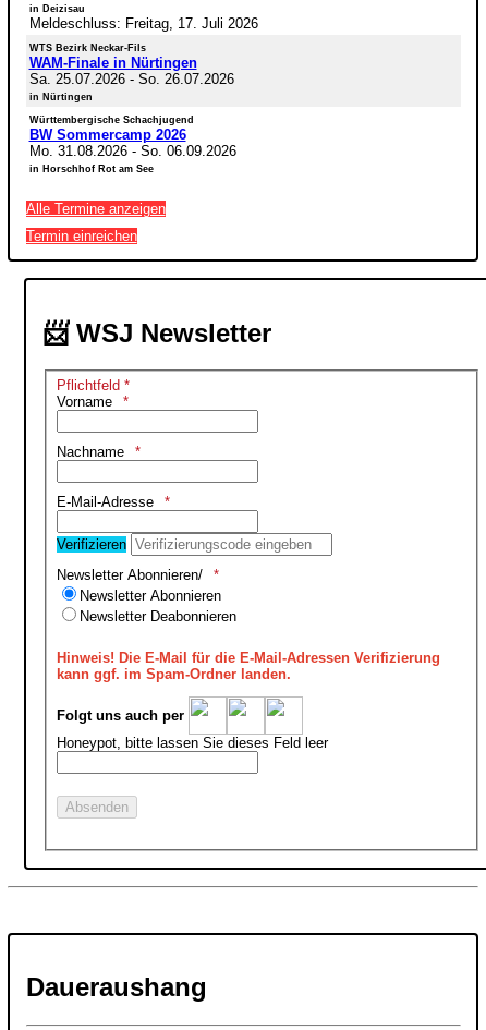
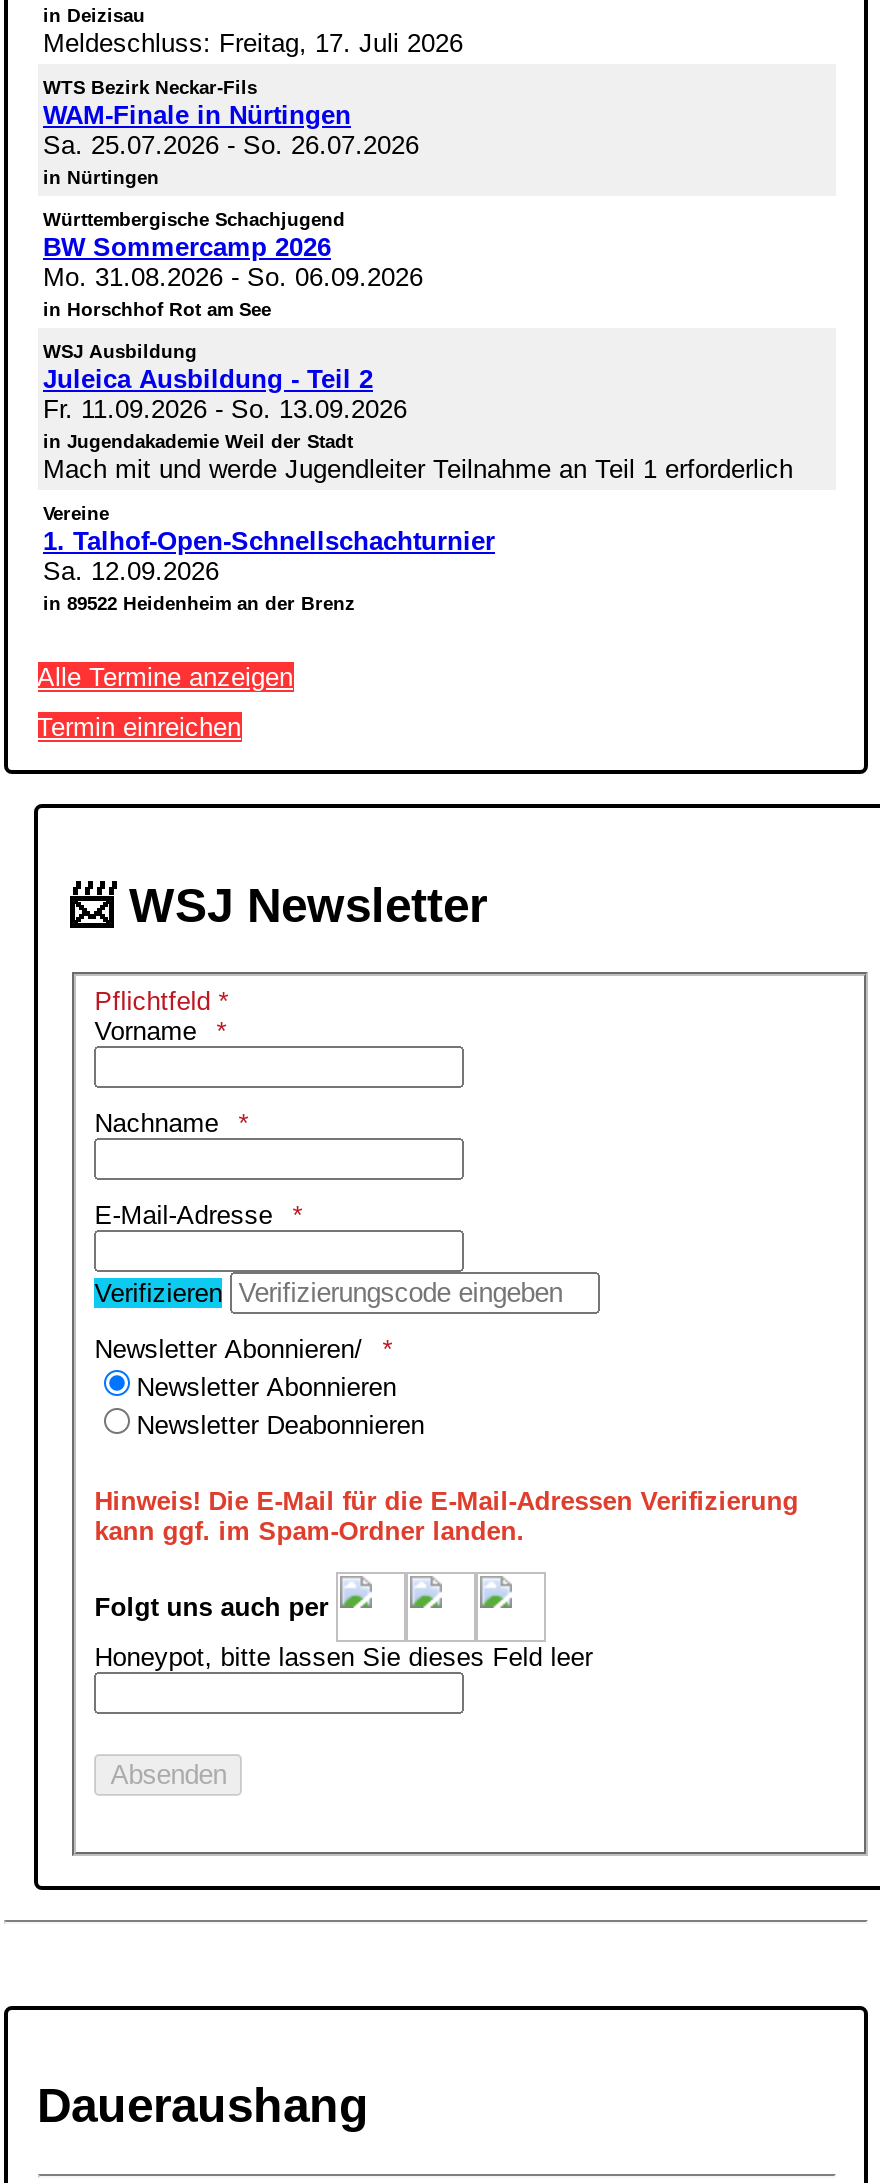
+ WSJ Ausbildung
+ Juleica Ausbildung - Teil 2
+ Fr. 11.09.2026-So. 13.09.2026
+ in Jugendakademie Weil der Stadt
+ Mach mit und werde Jugendleiter Teilnahme an Teil 1 erforderlich
+ Vereine
+ 1. Talhof-Open-Schnellschachturnier
+ Sa. 12.09.2026
+ in 89522 Heidenheim an der Brenz
